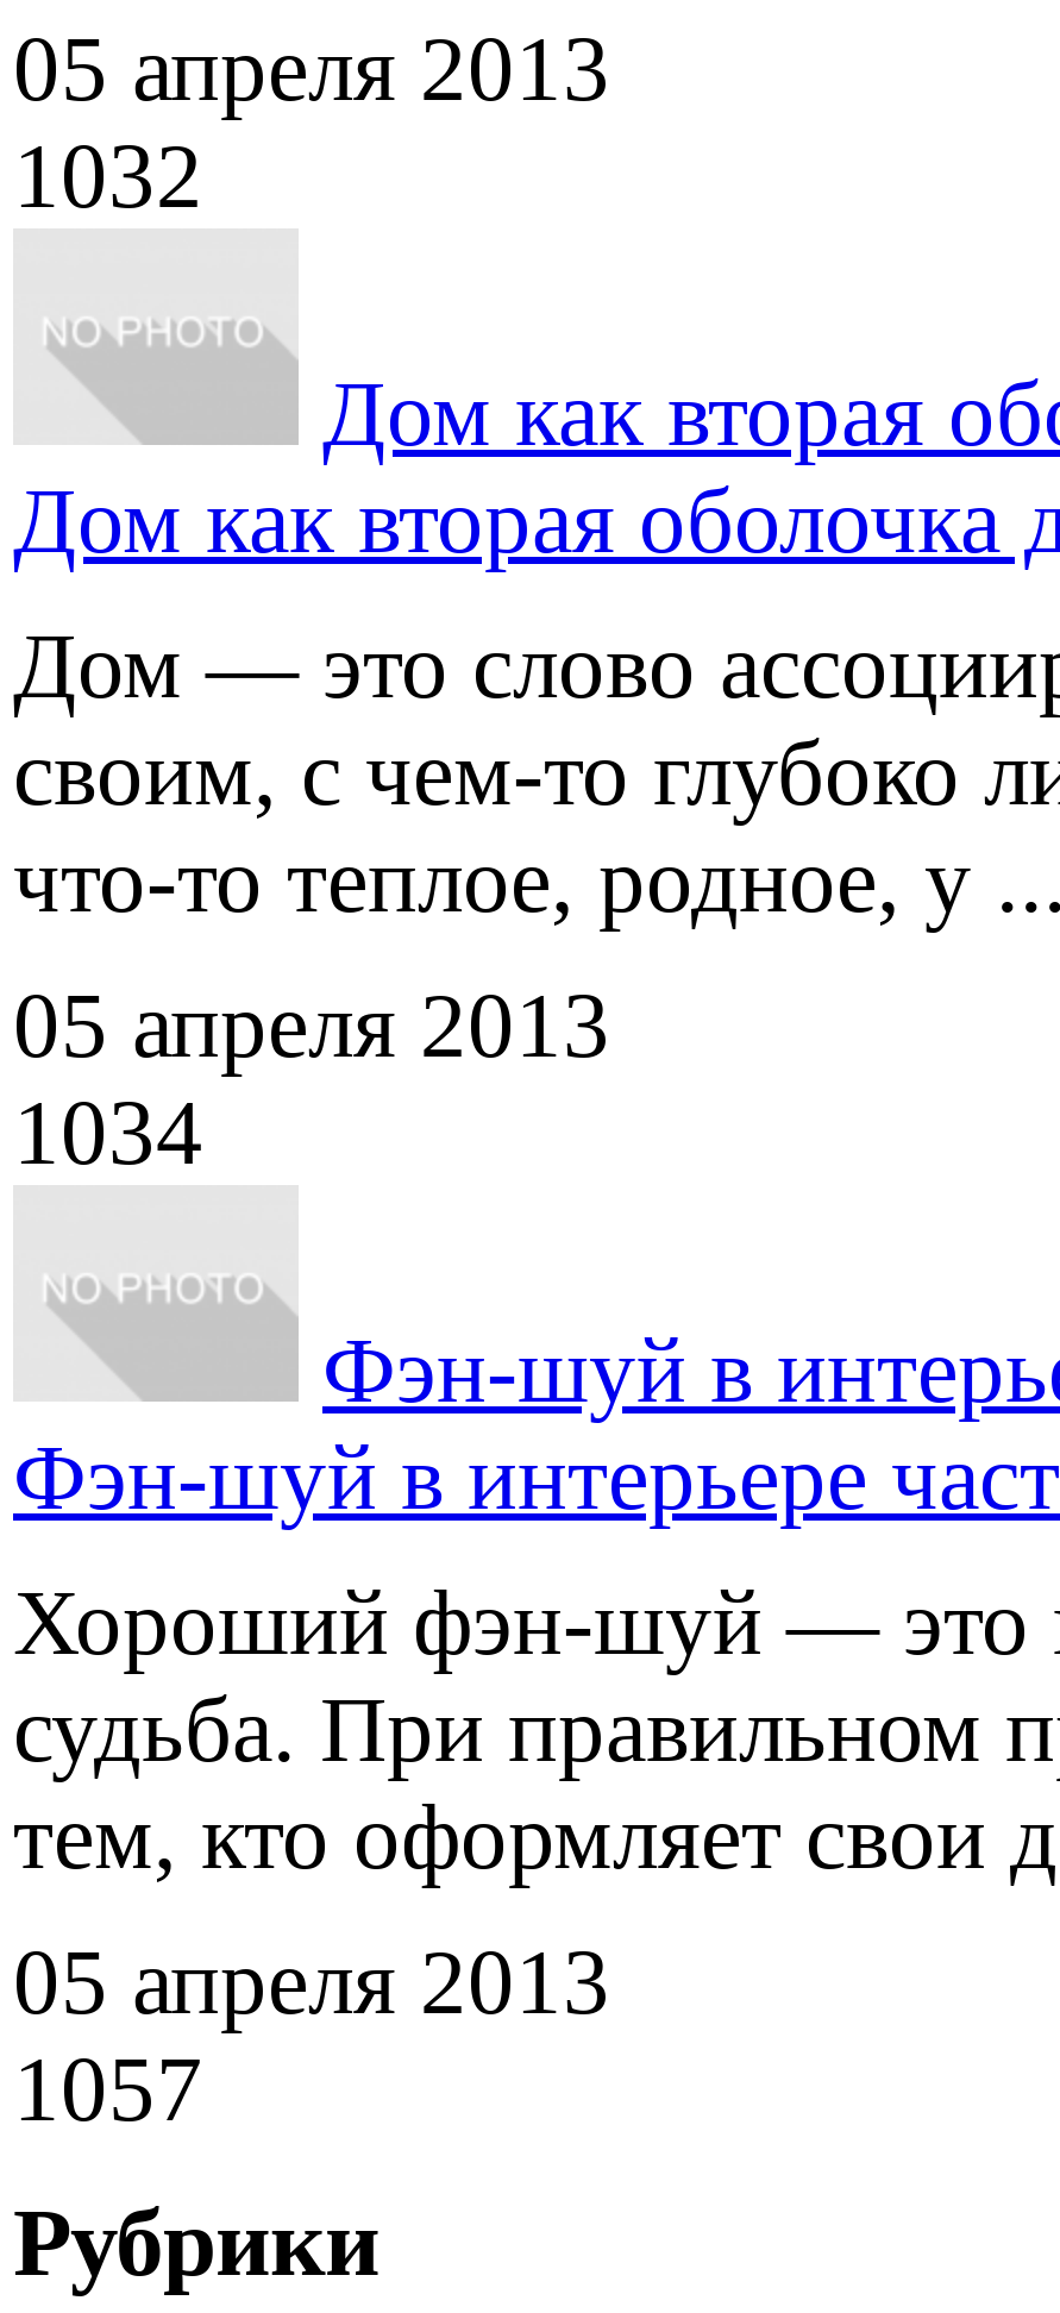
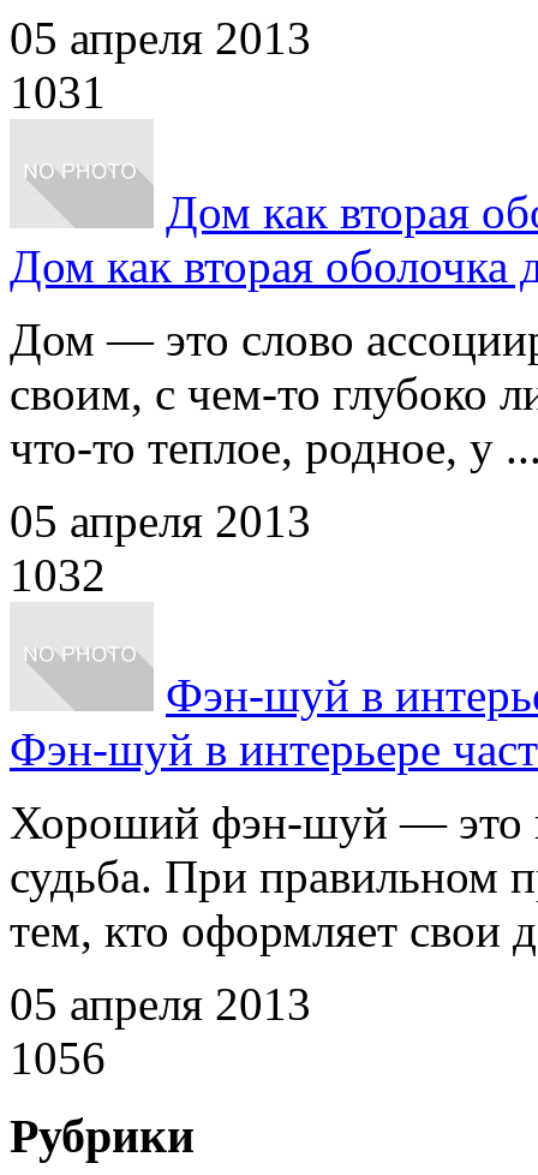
- 1032
+ 1031

- 1034
+ 1032

- 1057
+ 1056
